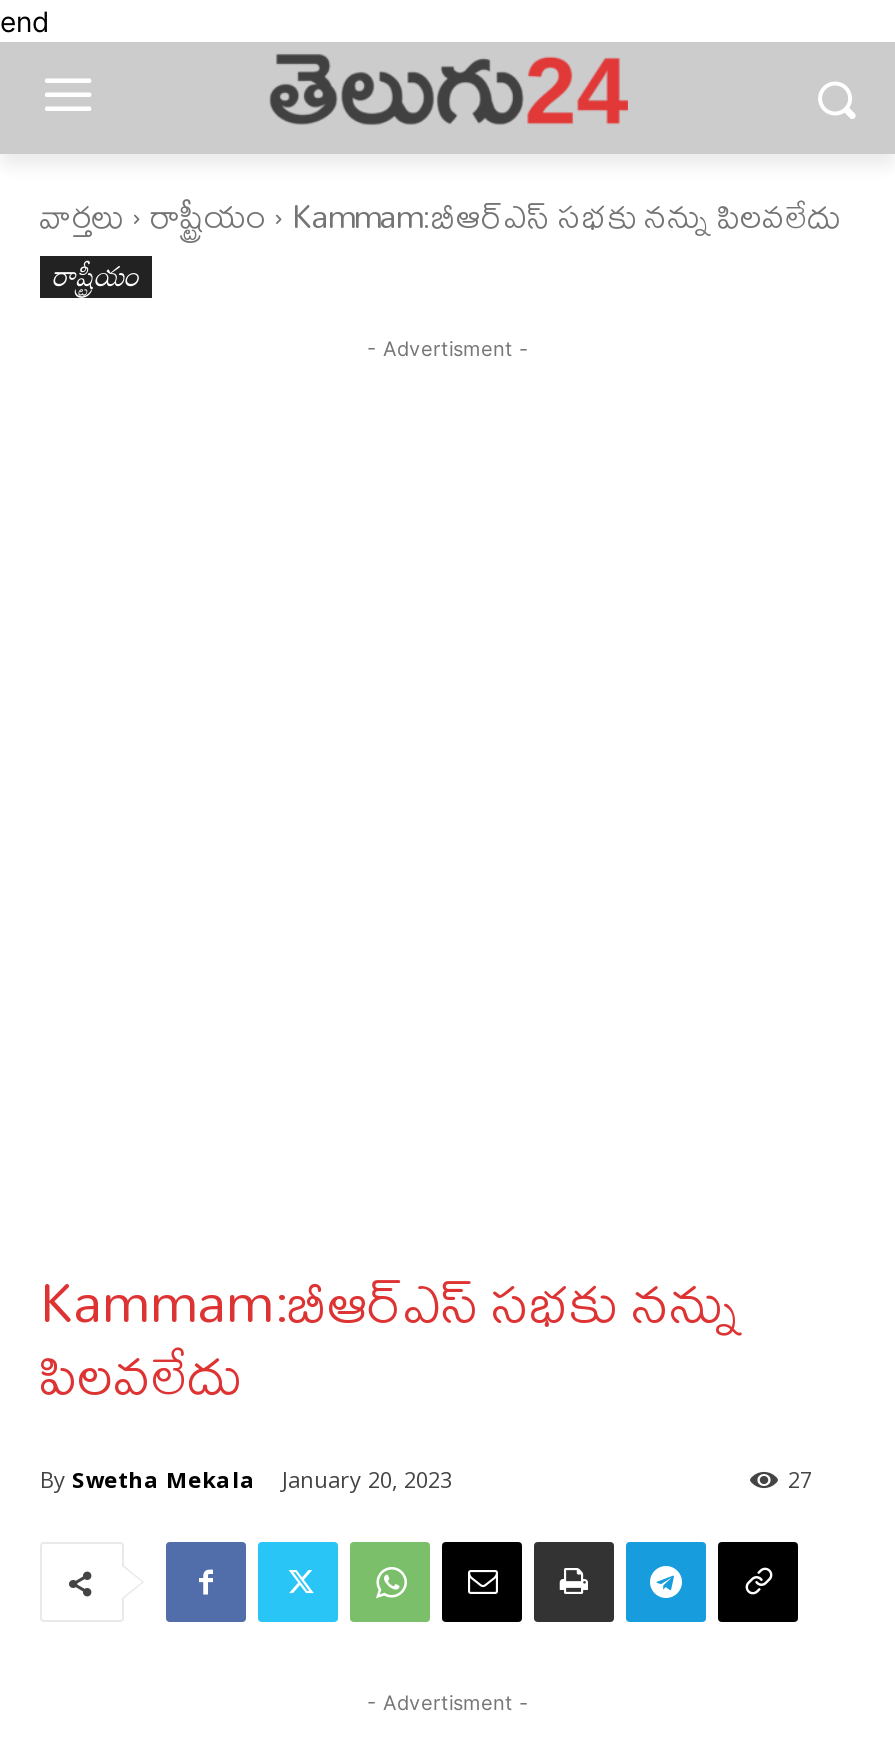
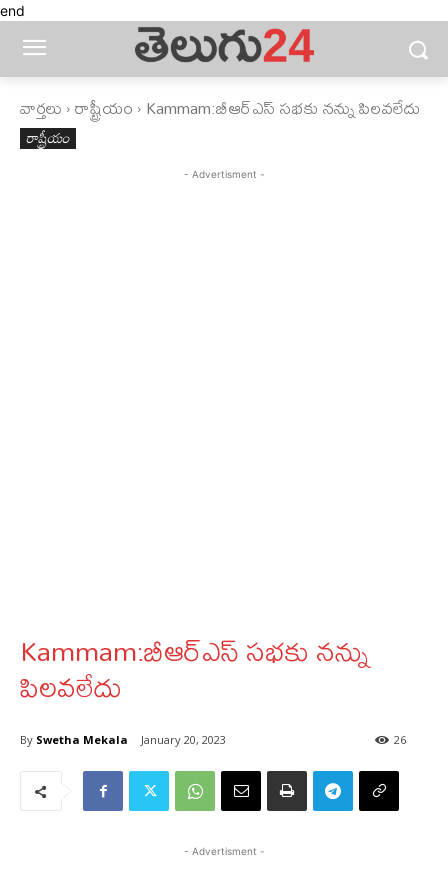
- 27
+ 26
